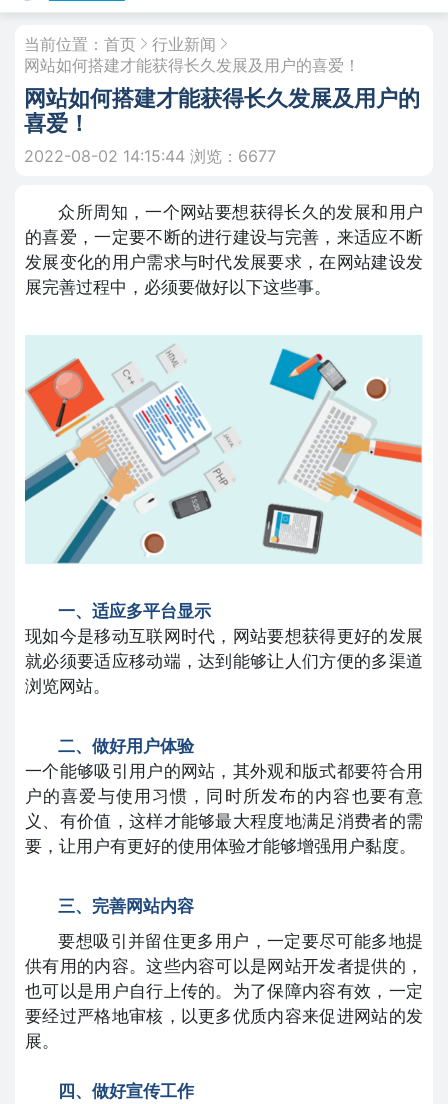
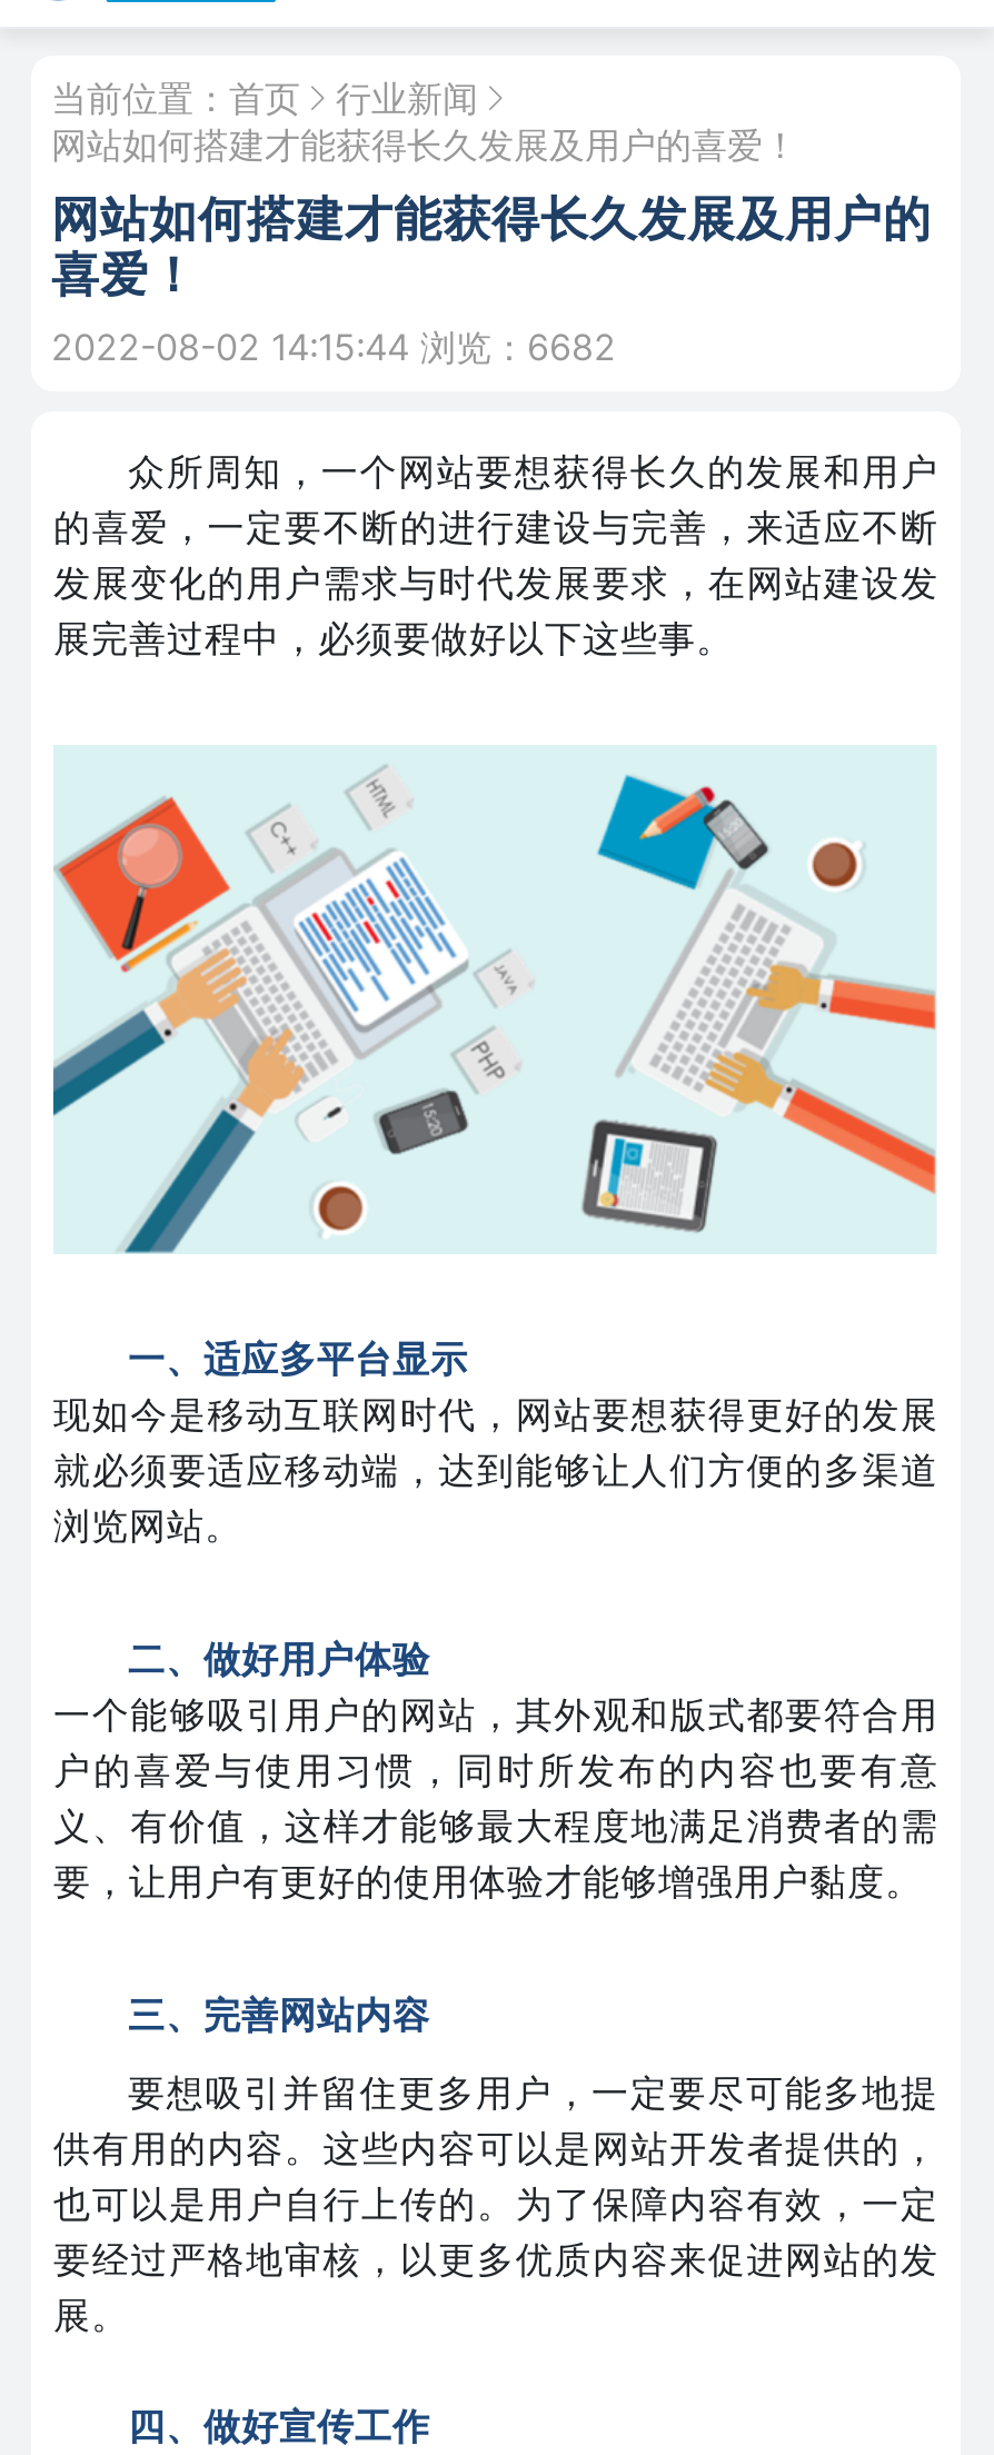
- 2022-08-02 14:15:44 浏览：6677
+ 2022-08-02 14:15:44 浏览：6682
